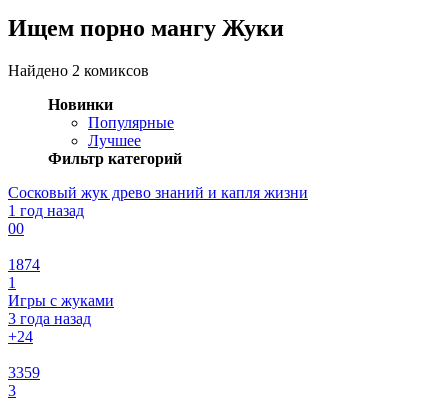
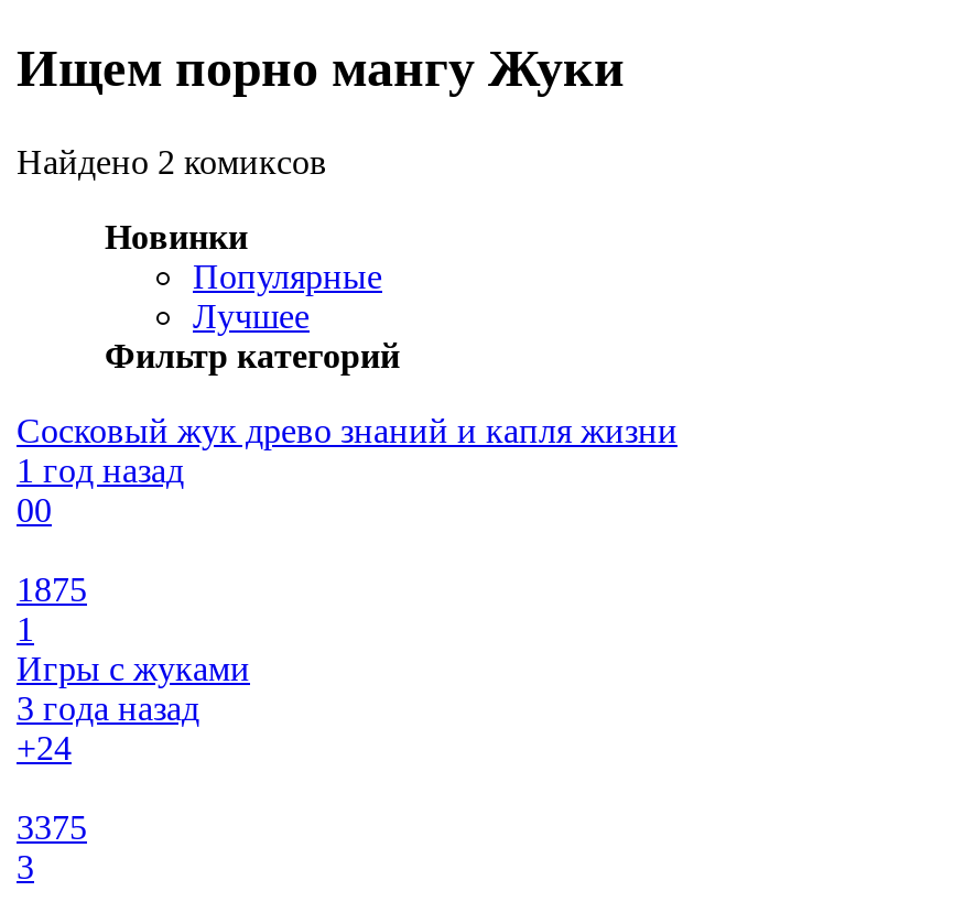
- 1874
+ 1875

- 3359
+ 3375
